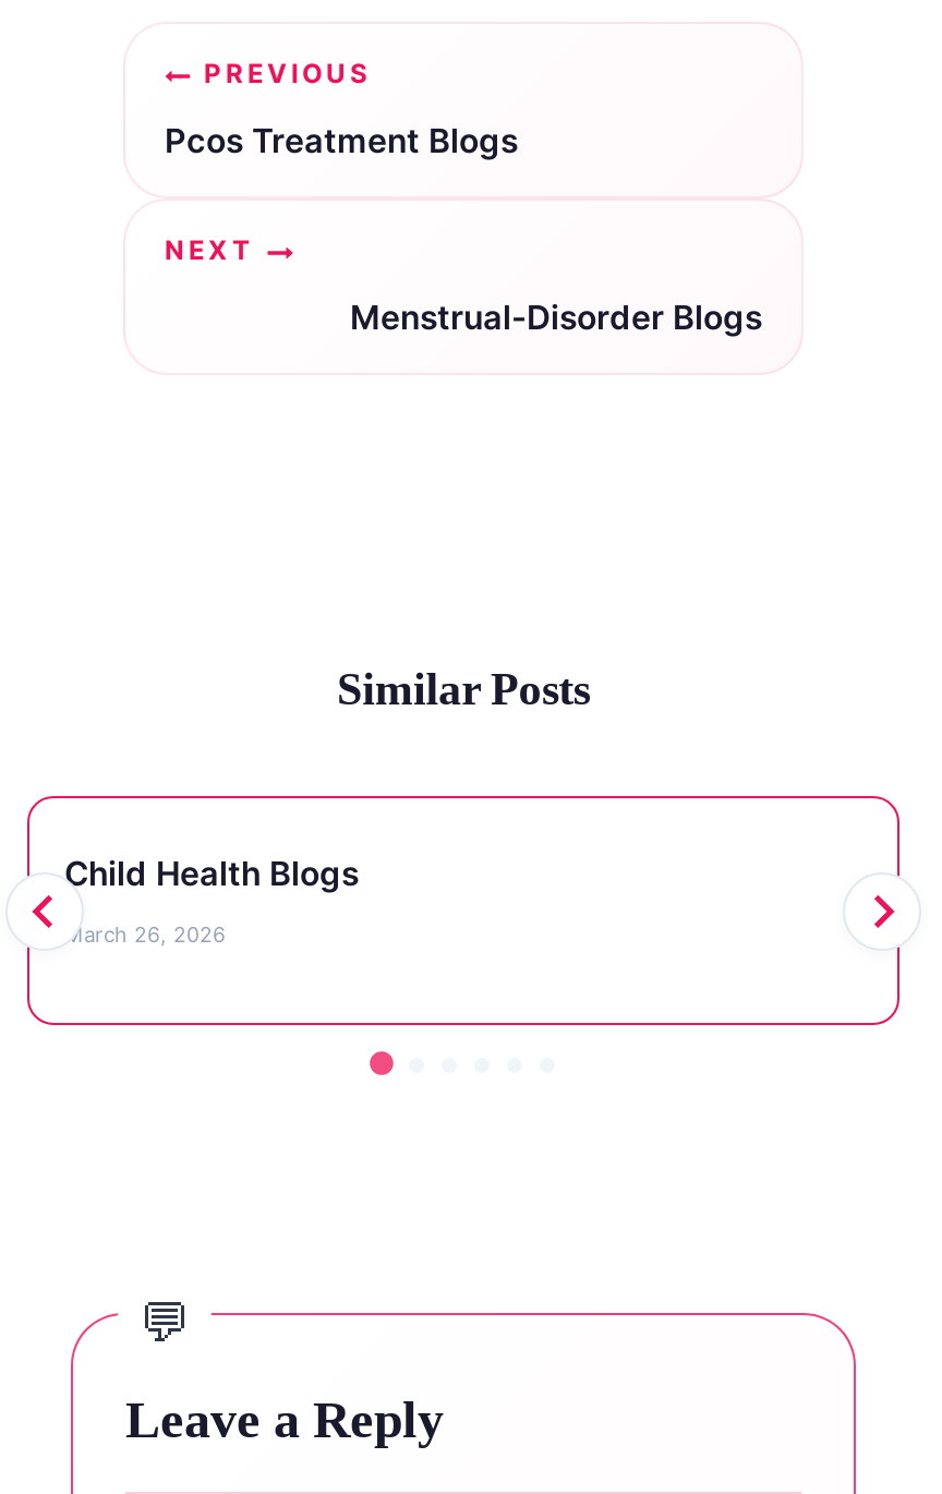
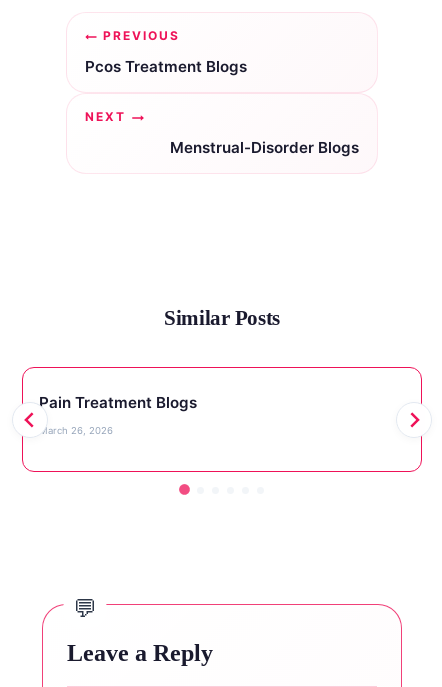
- Child Health Blogs
+ Pain Treatment Blogs
